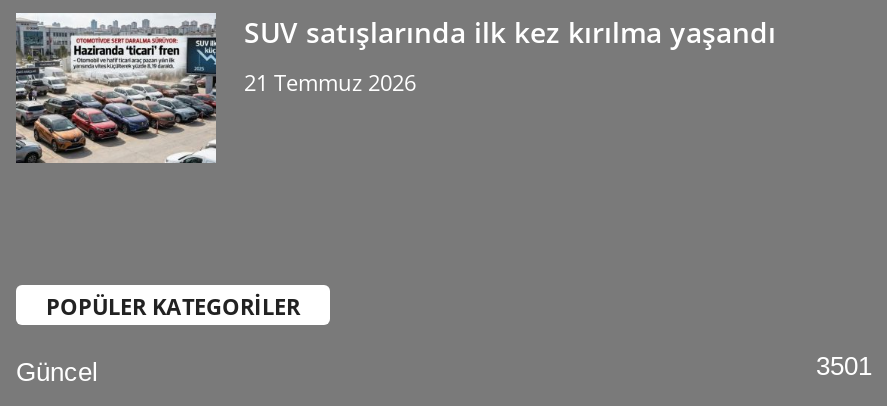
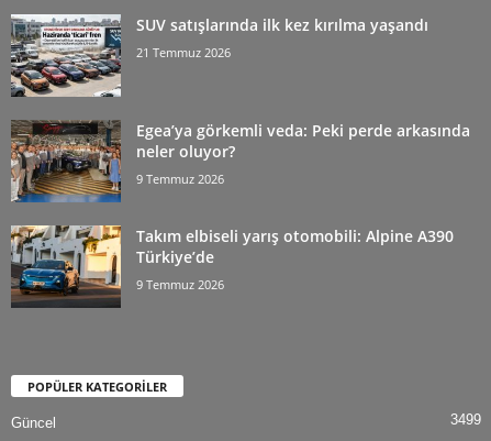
+ [image]

+ [image]
+ Egea’ya görkemli veda: Peki perde arkasında
+ neler oluyor?
+ 9 Temmuz 2026
+ Takım elbiseli yarış otomobili: Alpine A390
+ Türkiye’de
+ 9 Temmuz 2026

- 3501
+ 3499
